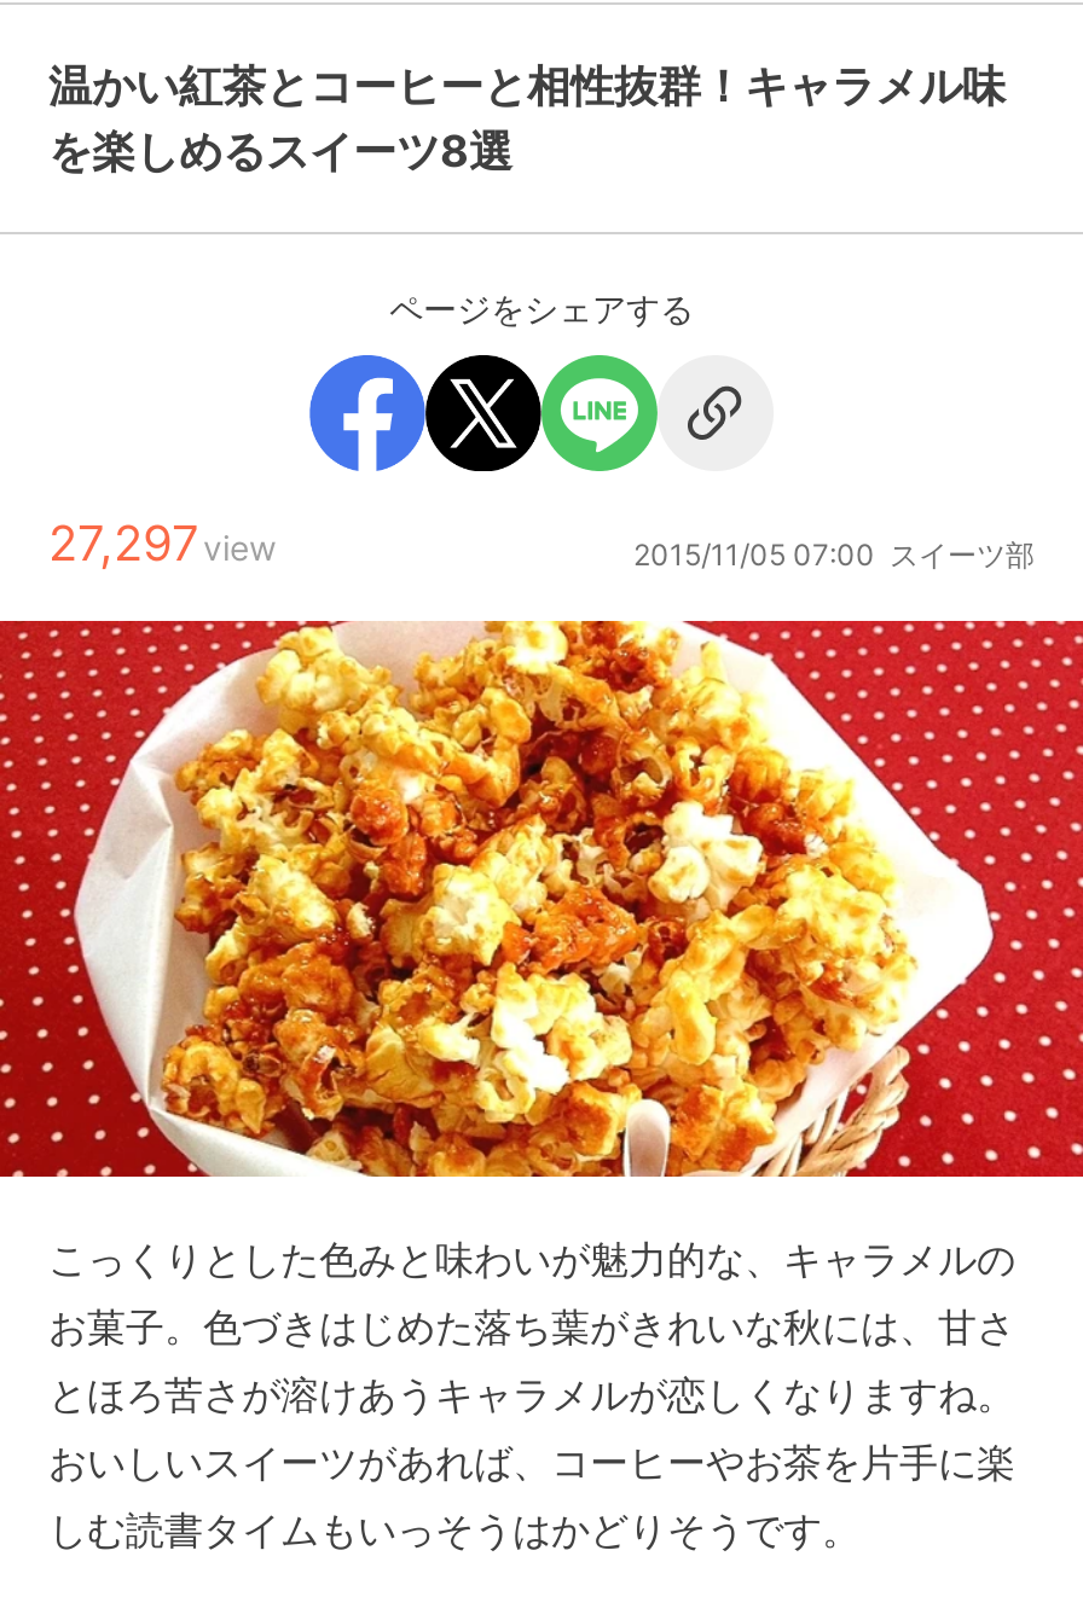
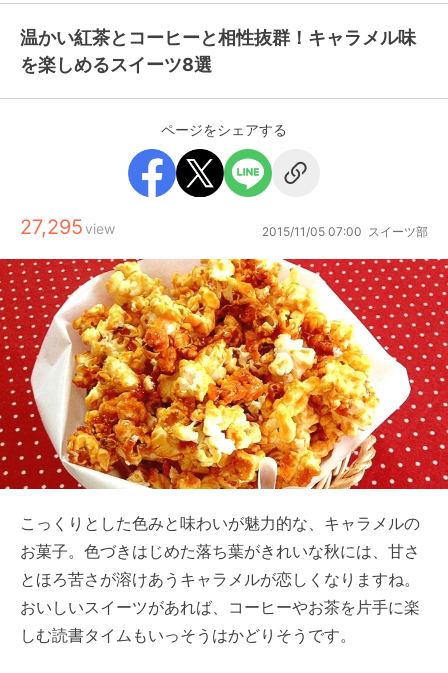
- 27,297 view
+ 27,295 view
